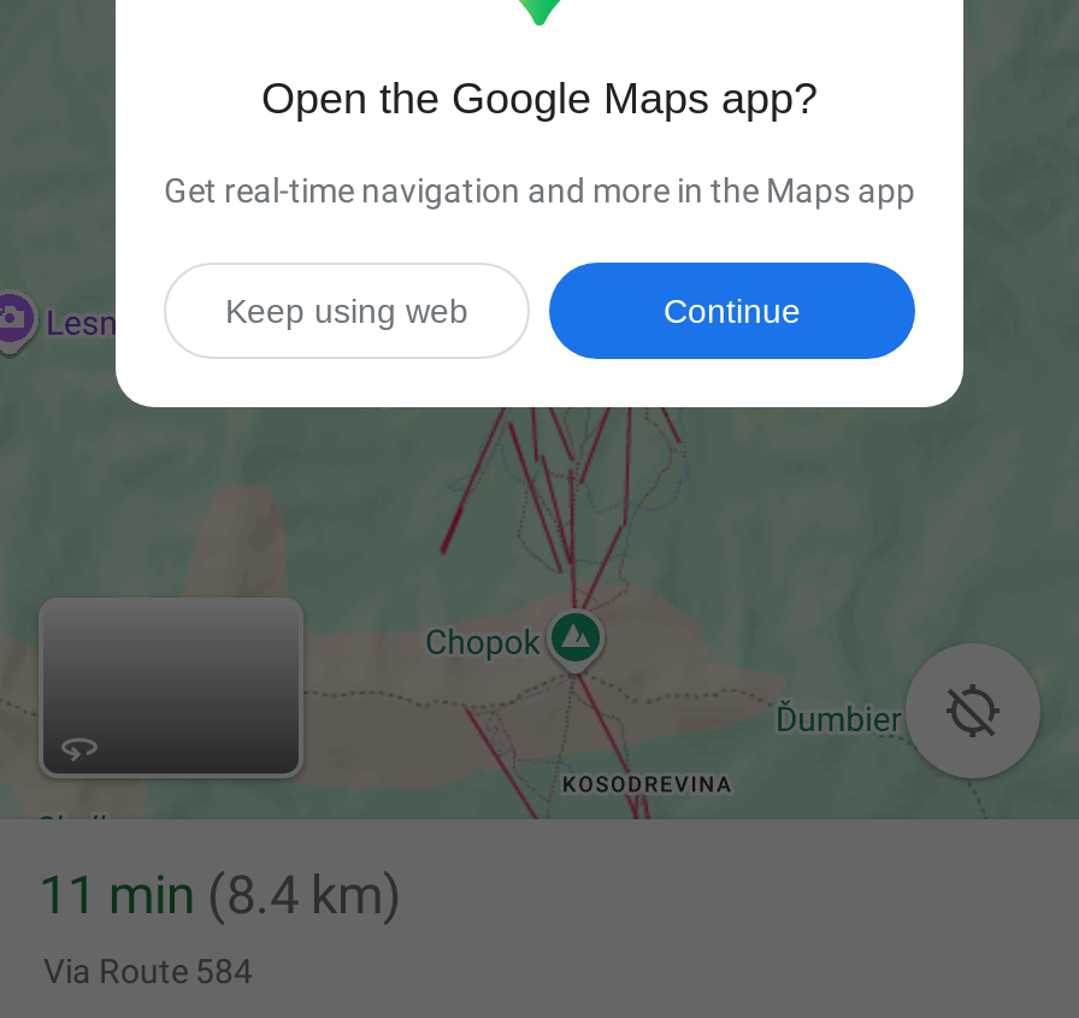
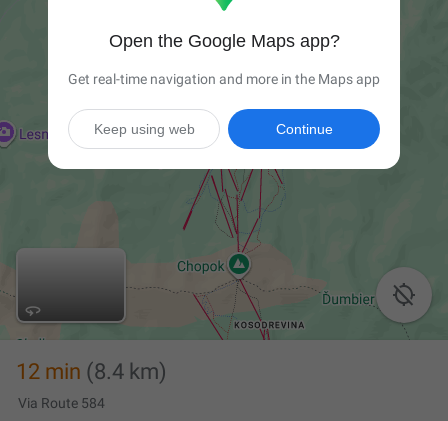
- 11 min (8.4 km)
+ 12 min (8.4 km)
